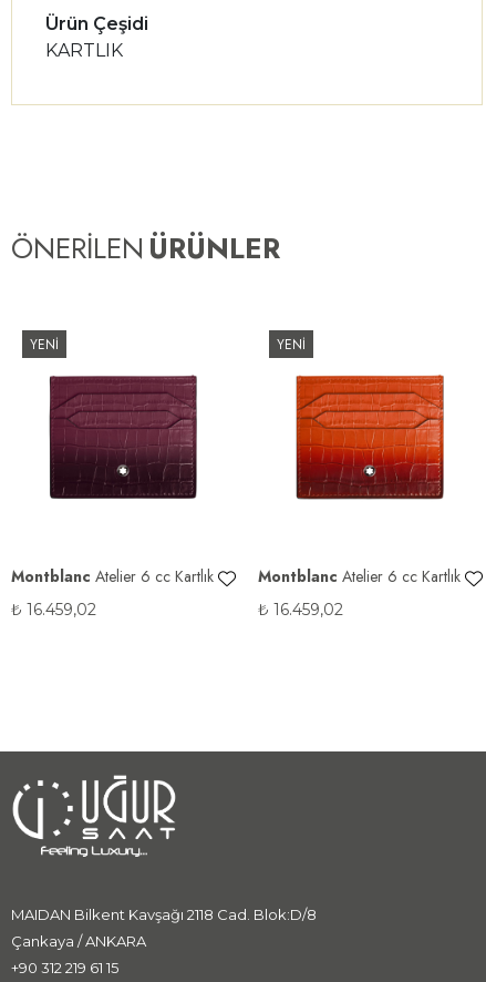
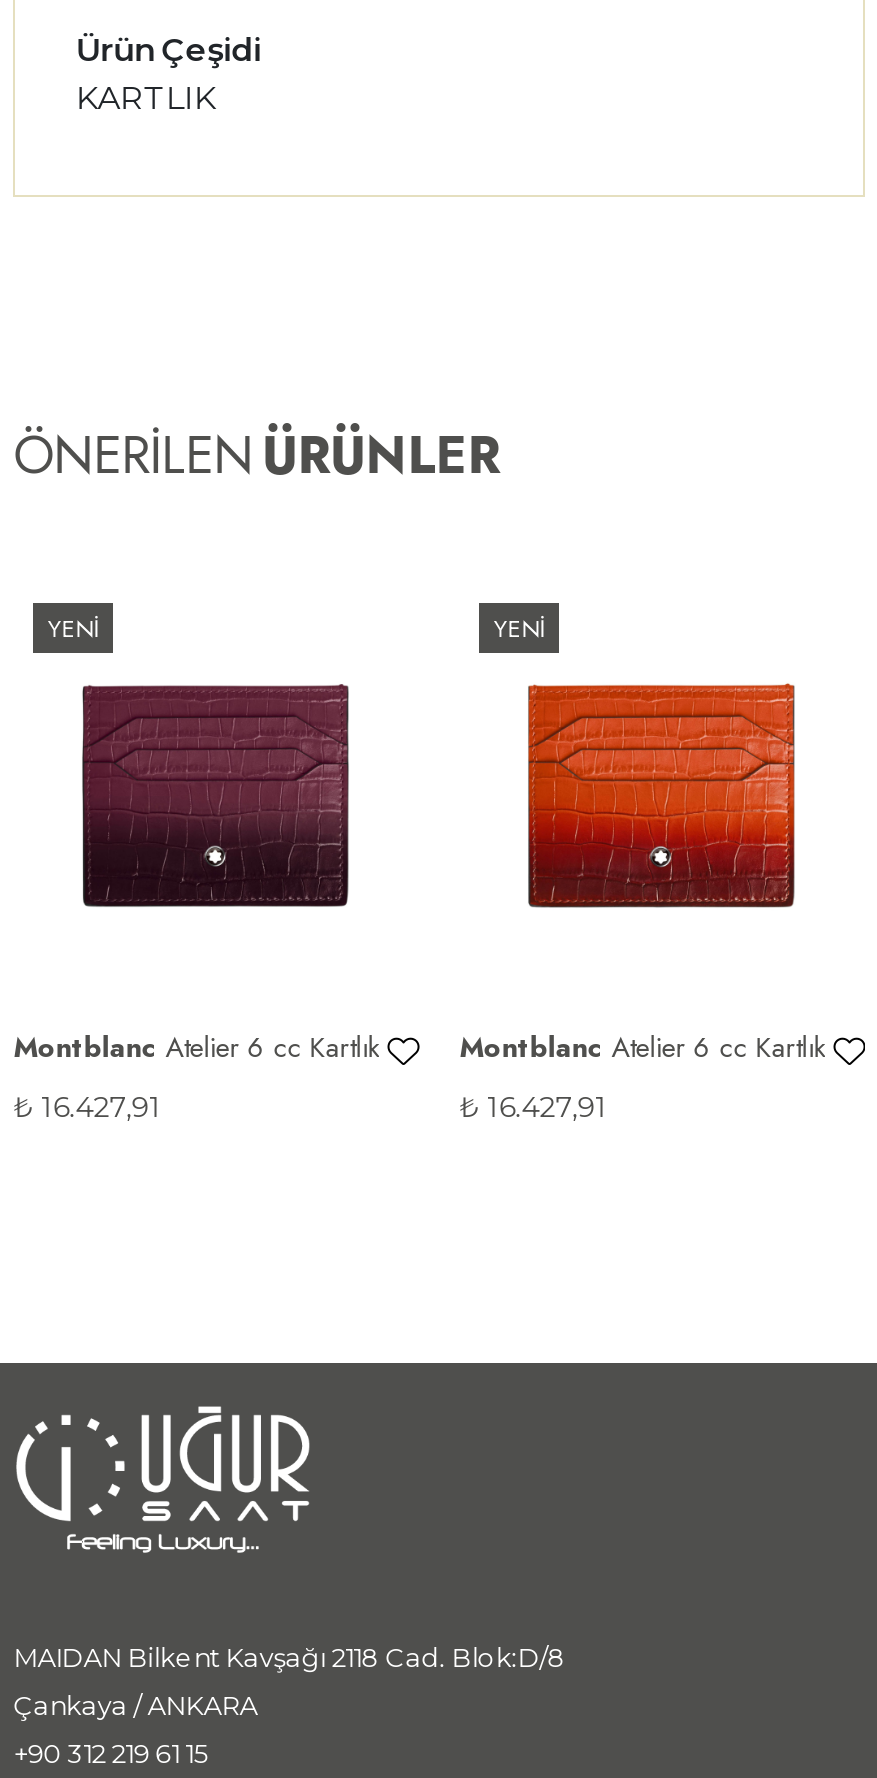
- ₺ 16.459,02
+ ₺ 16.427,91

- ₺ 16.459,02
+ ₺ 16.427,91
